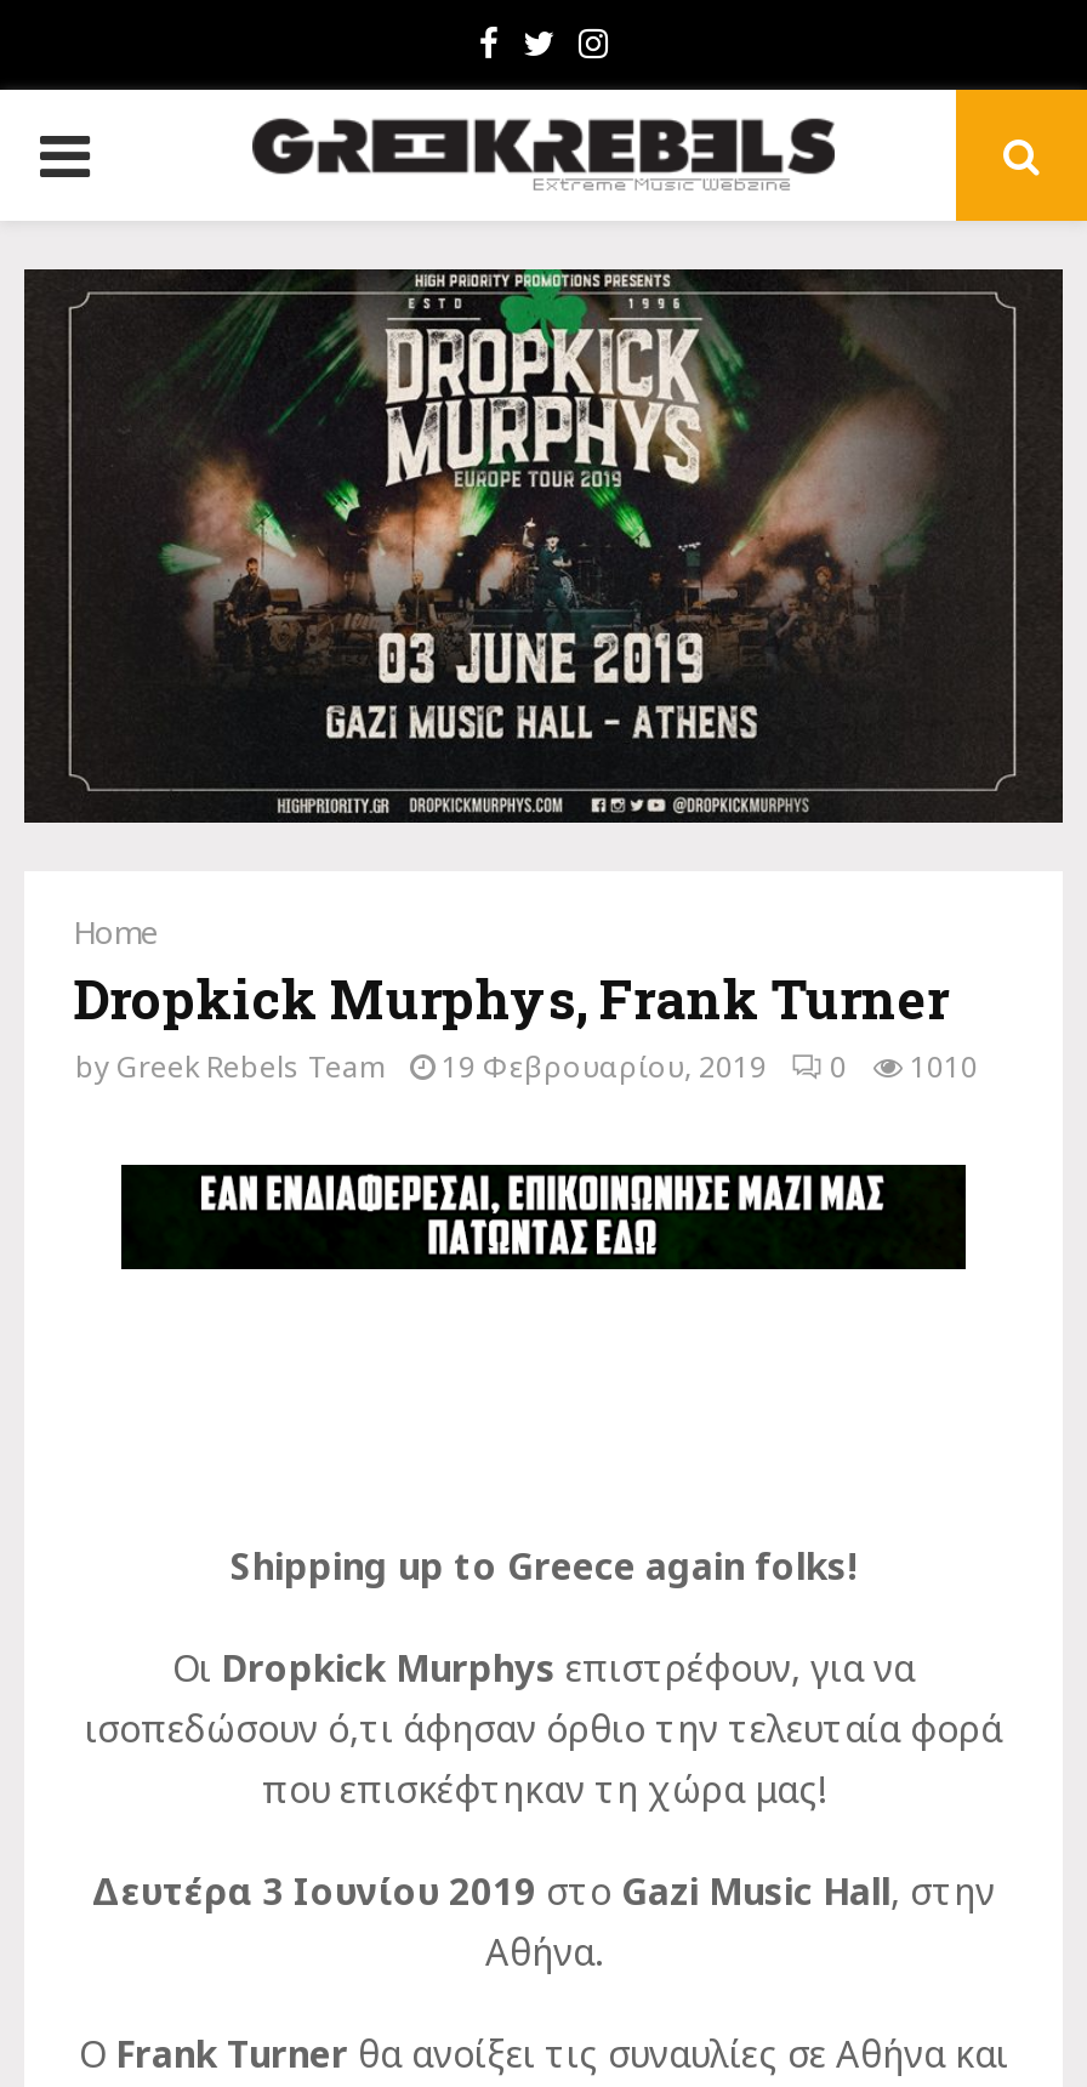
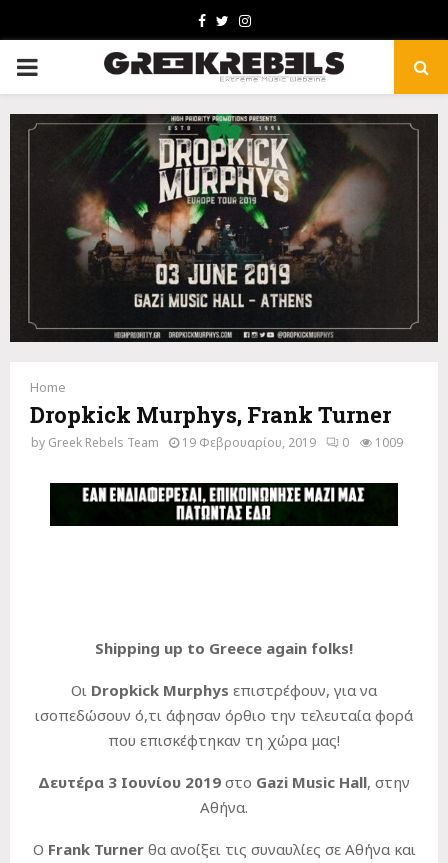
- by Greek Rebels Team 19 Φεβρουαρίου, 2019 0 1010
+ by Greek Rebels Team 19 Φεβρουαρίου, 2019 0 1009
